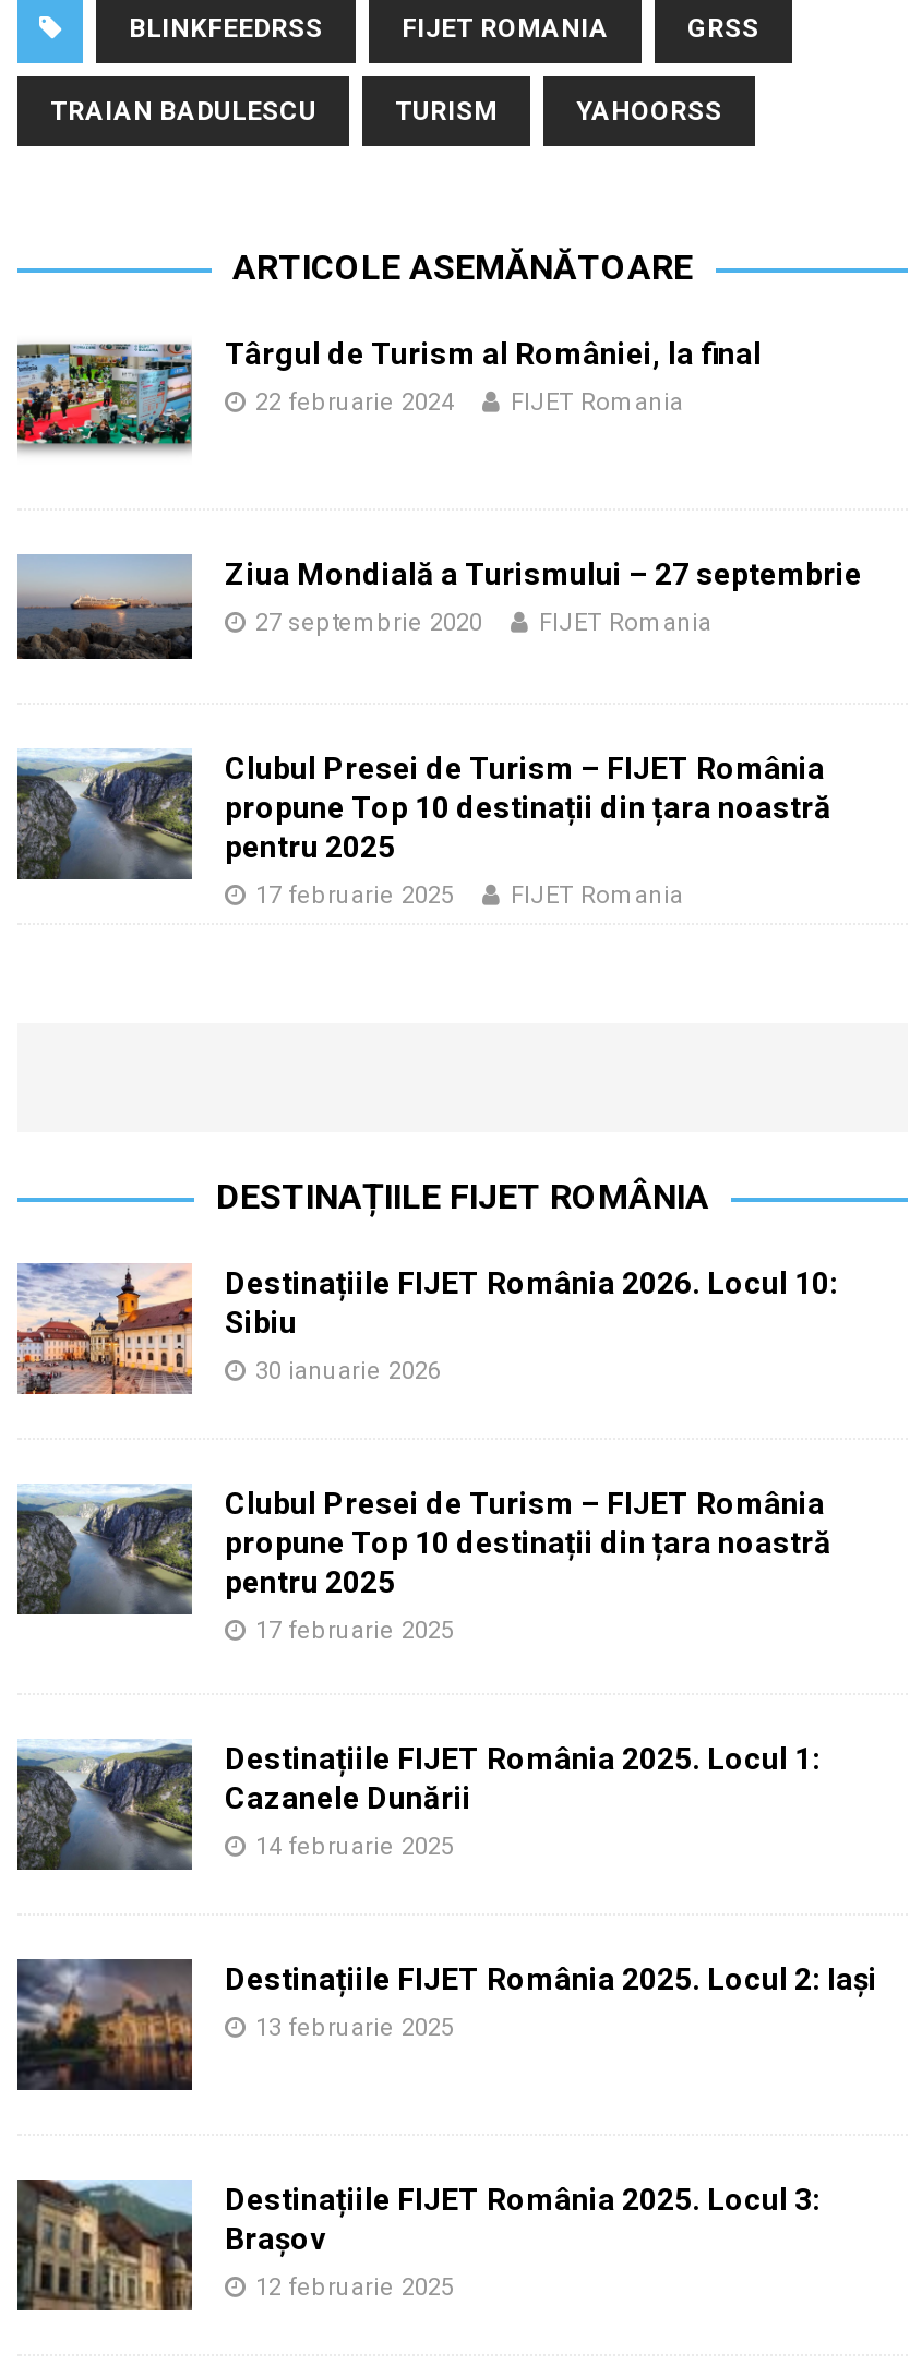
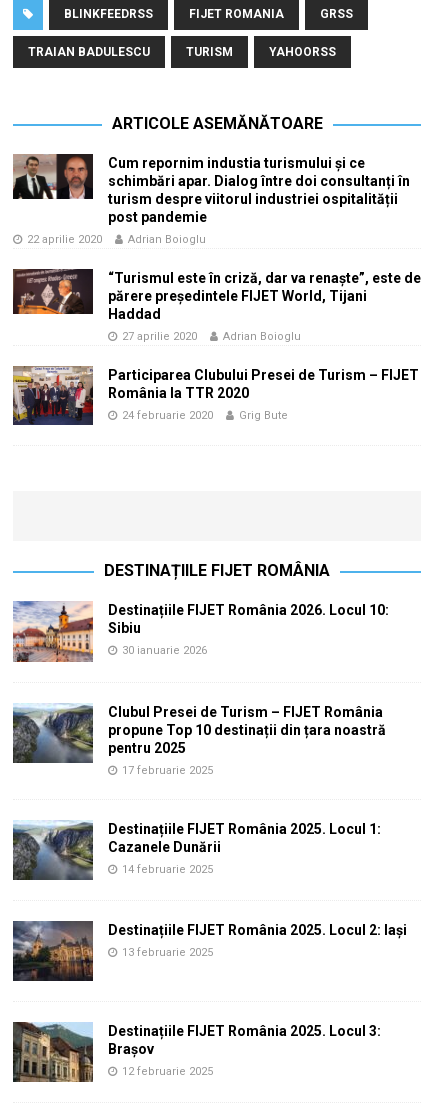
- [image]
- Târgul de Turism al României, la final
+ [image]
+ Cum repornim industia turismului și ce
+ schimbări apar. Dialog între doi consultanți în
+ turism despre viitorul industriei ospitalității
+ post pandemie

- 22 februarie 2024
- FIJET Romania
+ 22 aprilie 2020
+ Adrian Boioglu

- [image]
- Ziua Mondială a Turismului – 27 septembrie
+ [image]
+ “Turismul este în criză, dar va renaște”, este de
+ părere președintele FIJET World, Tijani
+ Haddad

- 27 septembrie 2020
- FIJET Romania
+ 27 aprilie 2020
+ Adrian Boioglu

- [image]
- Clubul Presei de Turism – FIJET România
- propune Top 10 destinații din țara noastră
- pentru 2025
+ [image]
+ Participarea Clubului Presei de Turism – FIJET
+ România la TTR 2020

- 17 februarie 2025
- FIJET Romania
+ 24 februarie 2020
+ Grig Bute
